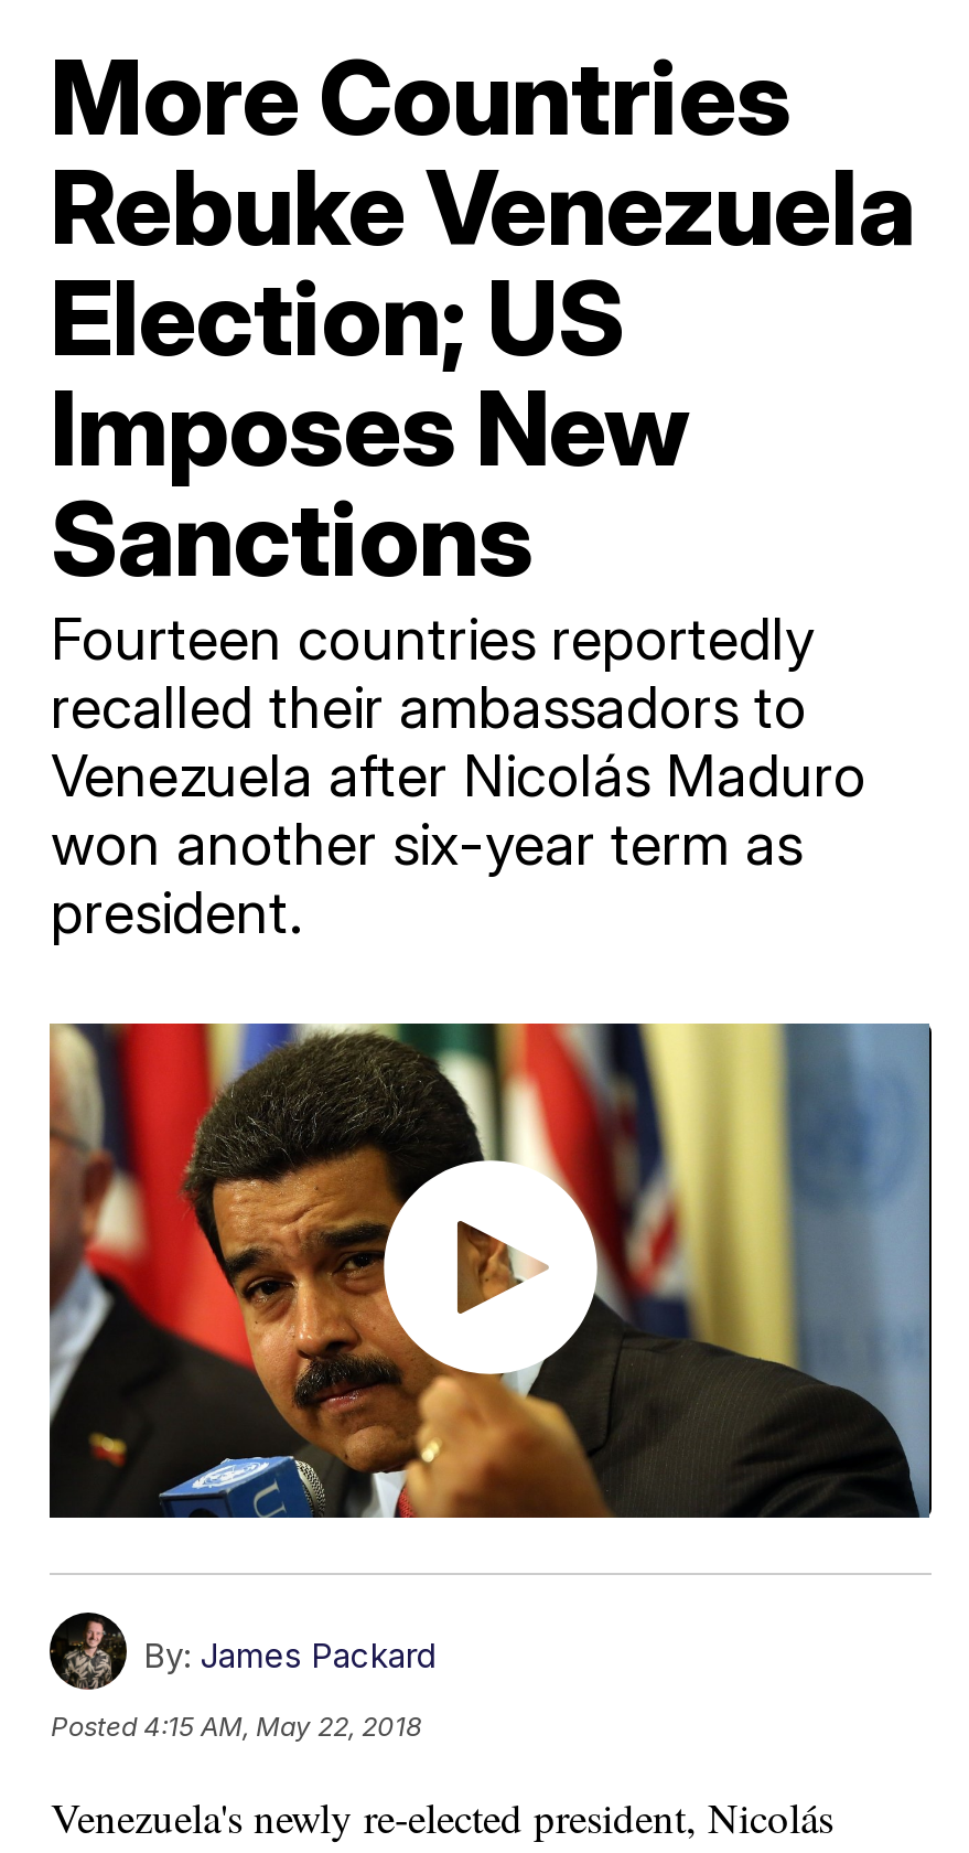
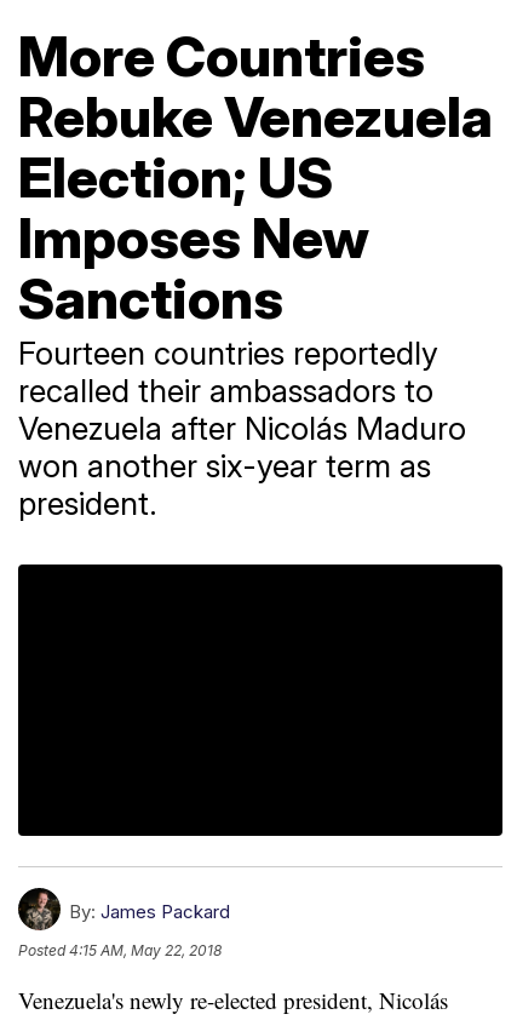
- [image]
